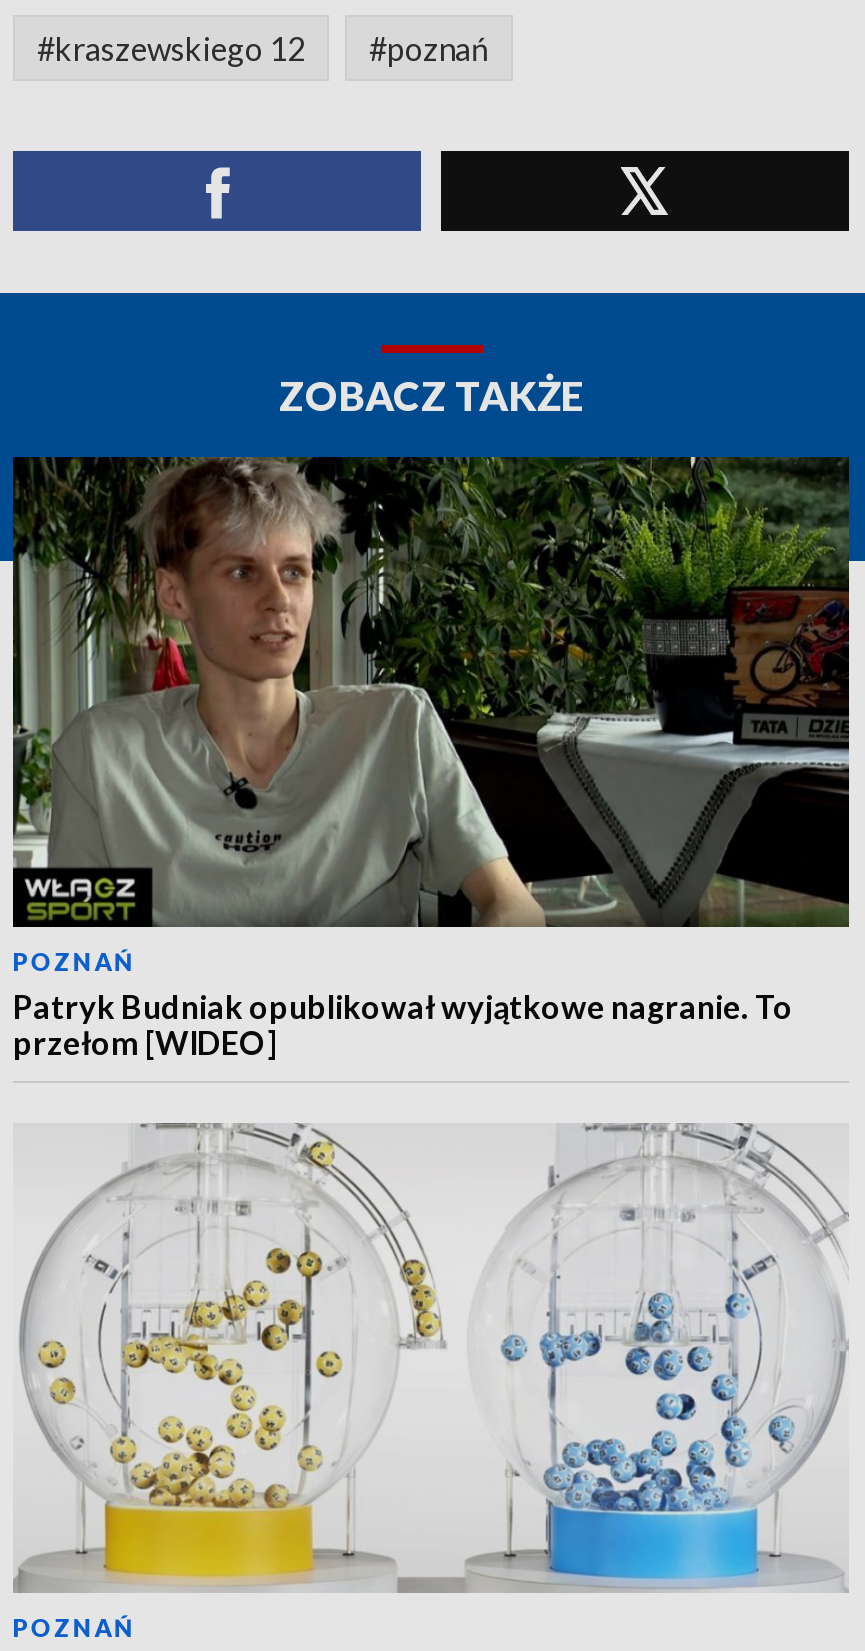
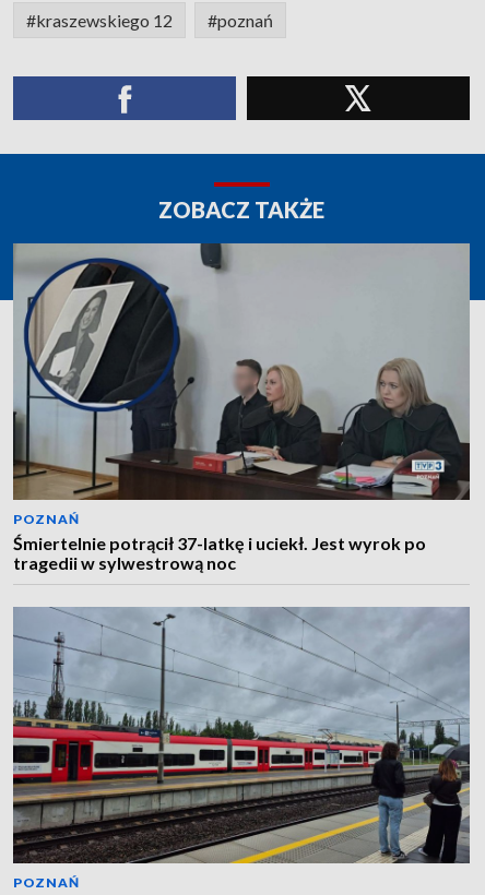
- [image]
- Patryk Budniak opublikował wyjątkowe nagranie. To
- przełom [WIDEO]
+ [image]
+ Śmiertelnie potrącił 37-latkę i uciekł. Jest wyrok po
+ tragedii w sylwestrową noc

- [image]
+ [image]
